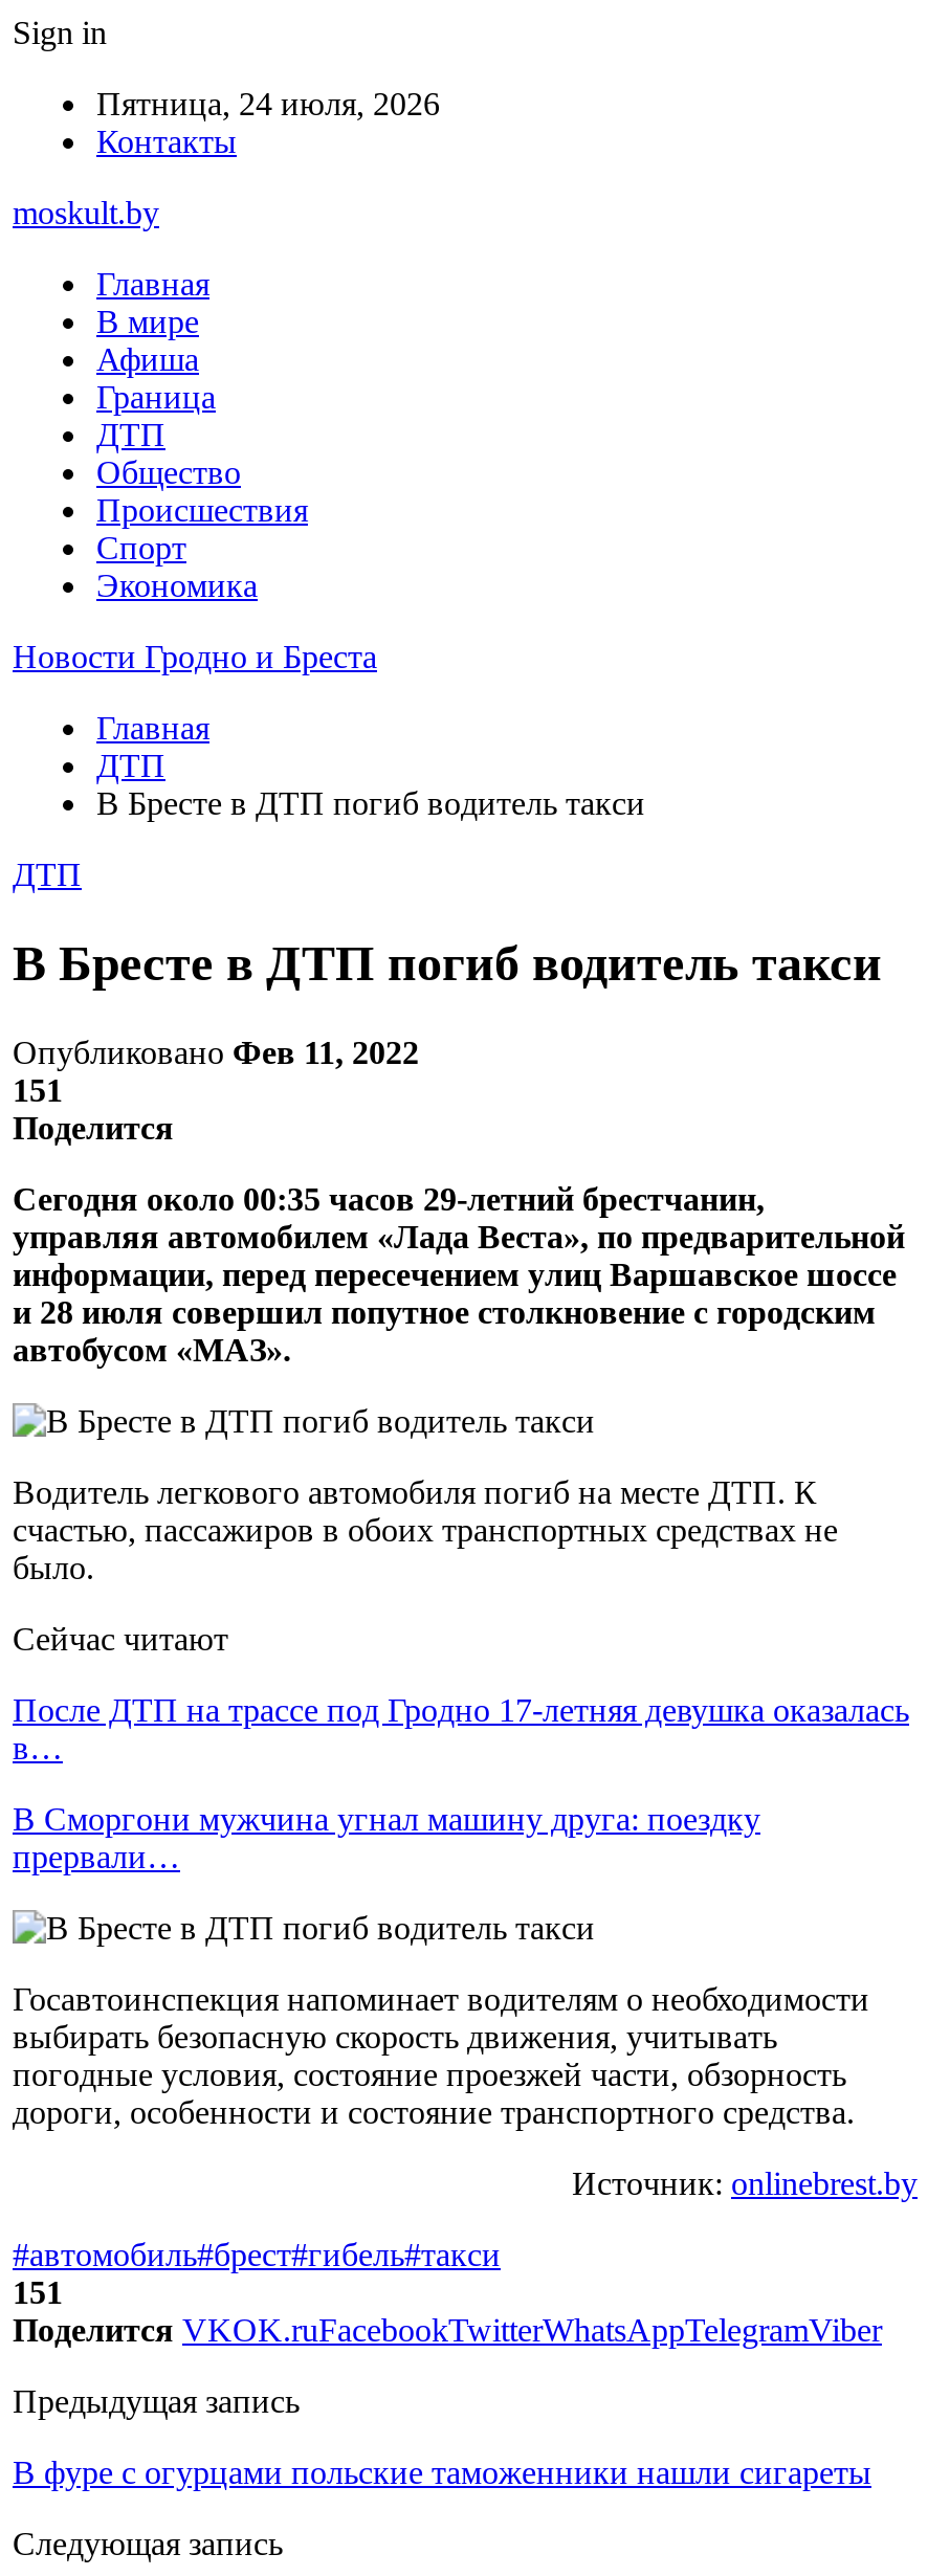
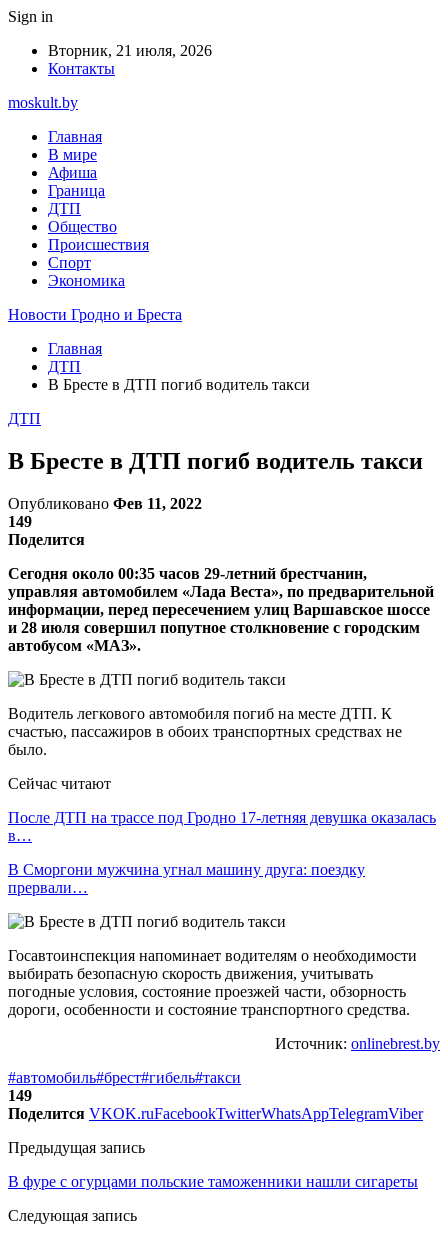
- Пятница, 24 июля, 2026
+ Вторник, 21 июля, 2026

- 151
+ 149

- 151
+ 149
